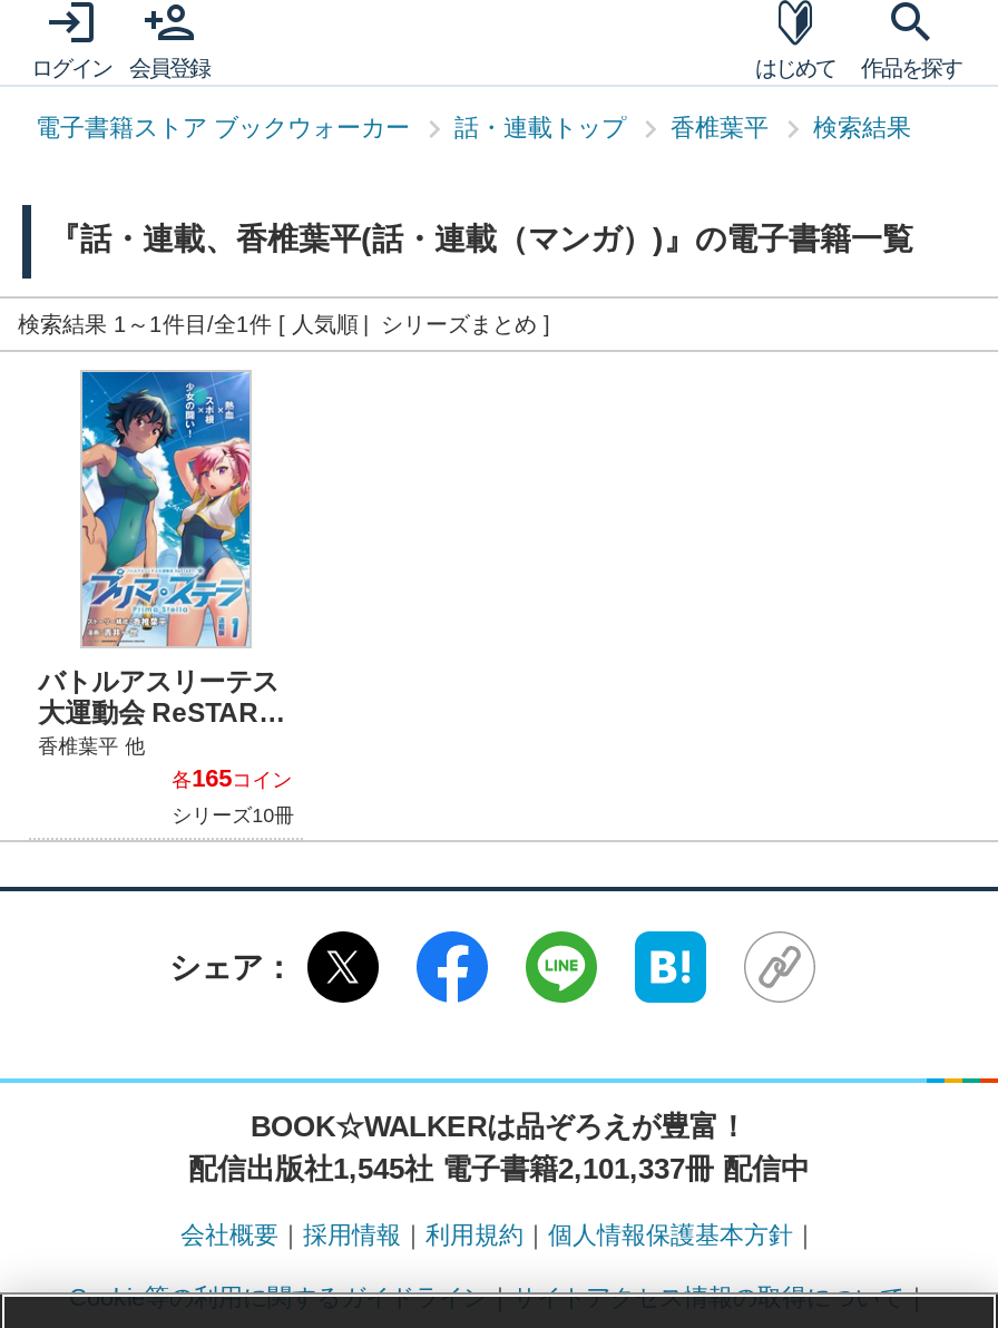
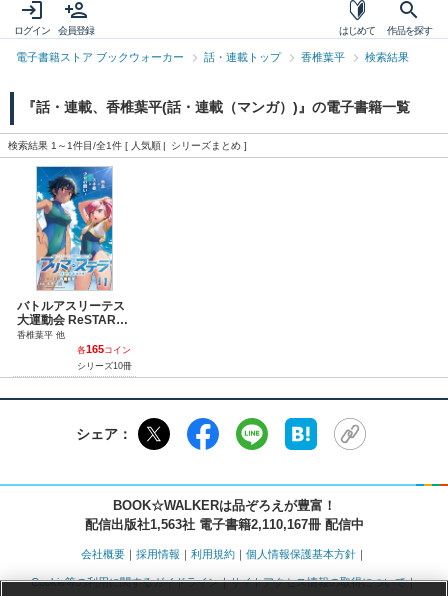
- 配信出版社1,545社 電子書籍2,101,337冊 配信中
+ 配信出版社1,563社 電子書籍2,110,167冊 配信中
